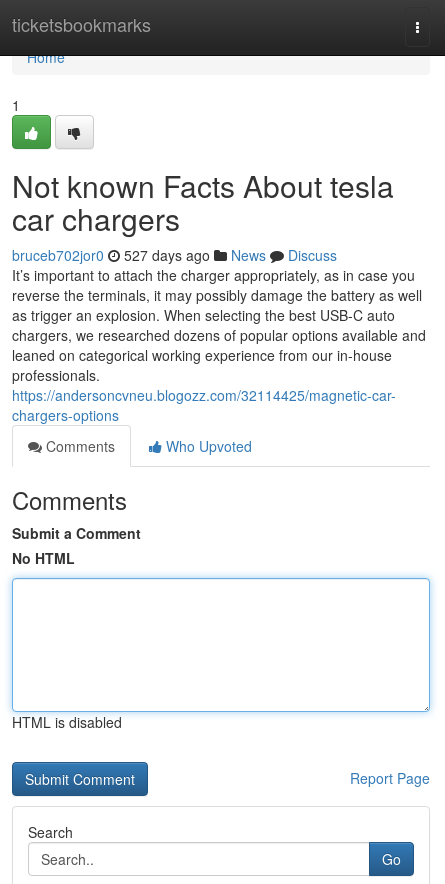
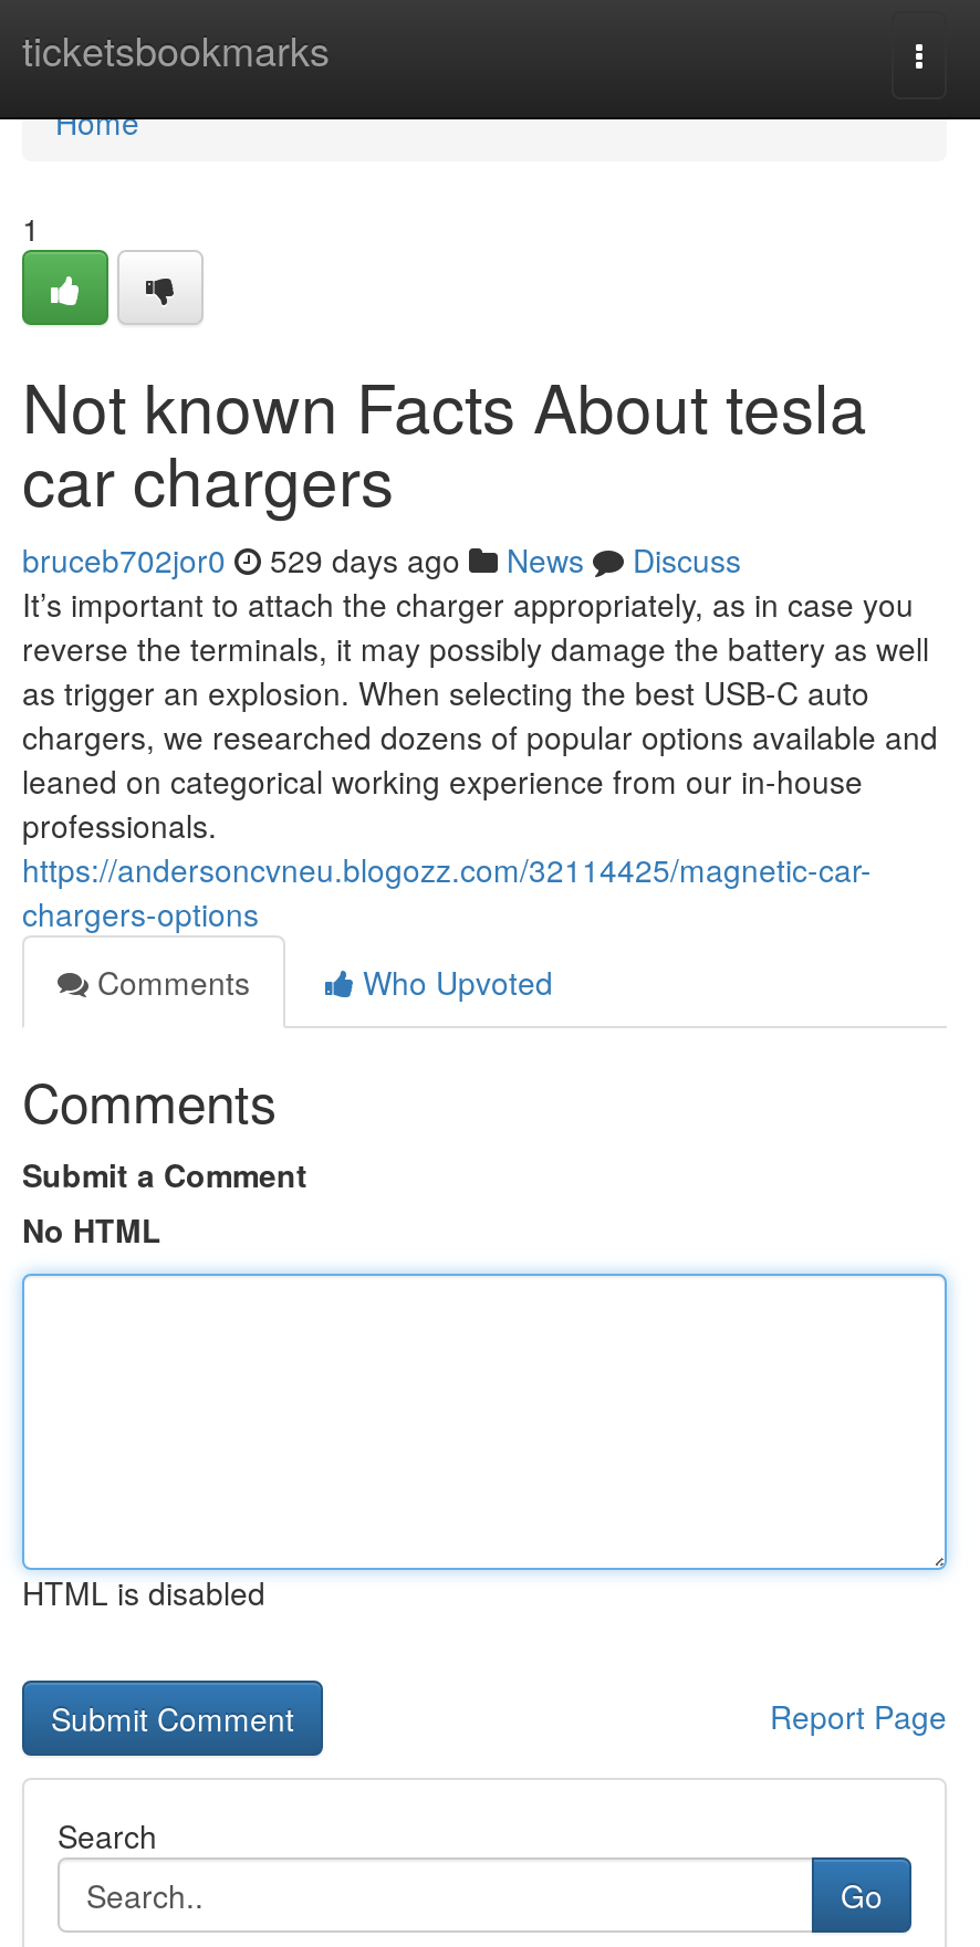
- bruceb702jor0 527 days ago News Discuss
+ bruceb702jor0 529 days ago News Discuss
